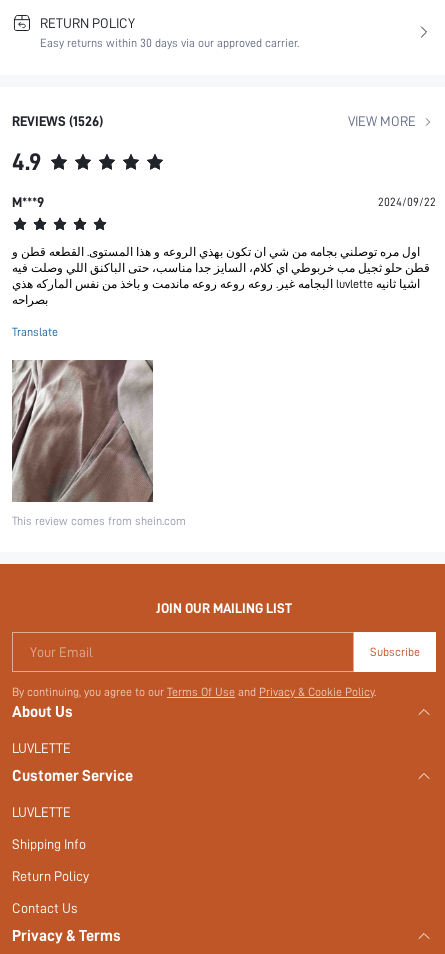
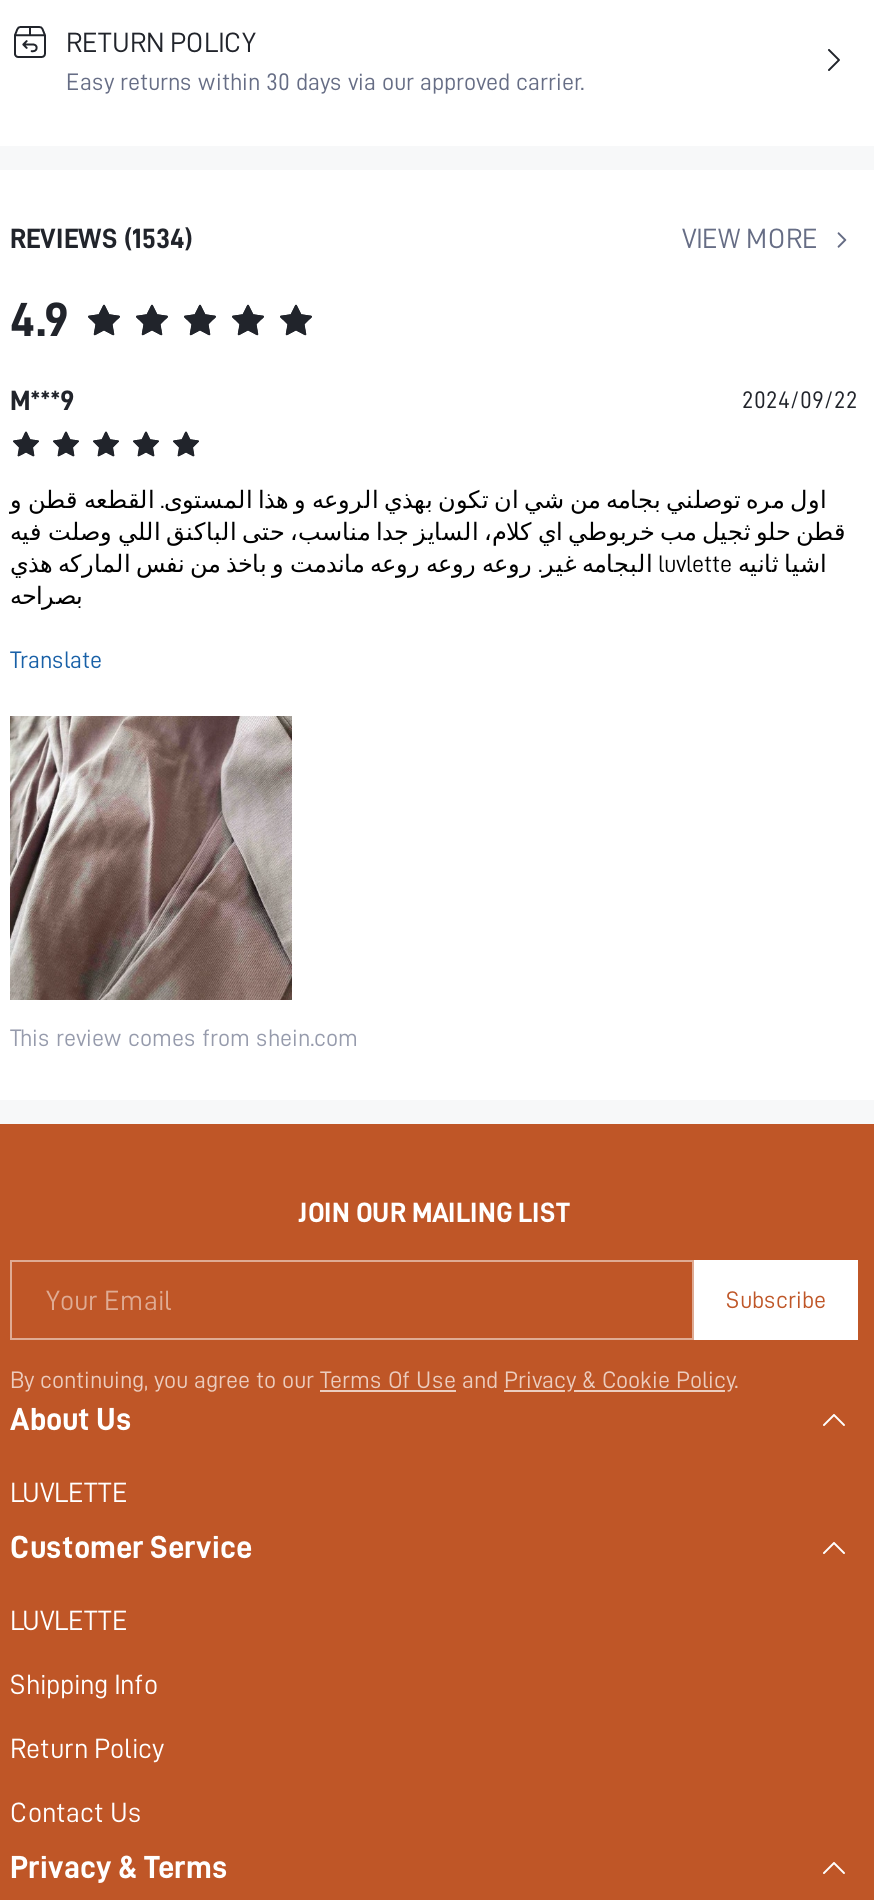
- REVIEWS (1526)
+ REVIEWS (1534)
